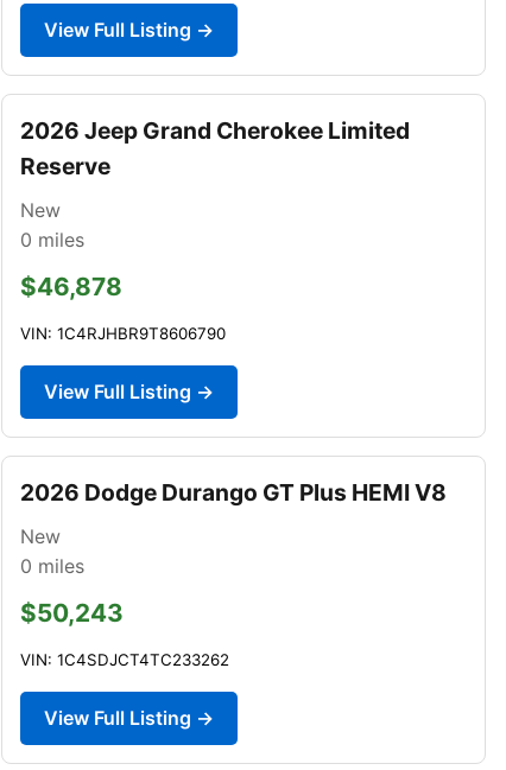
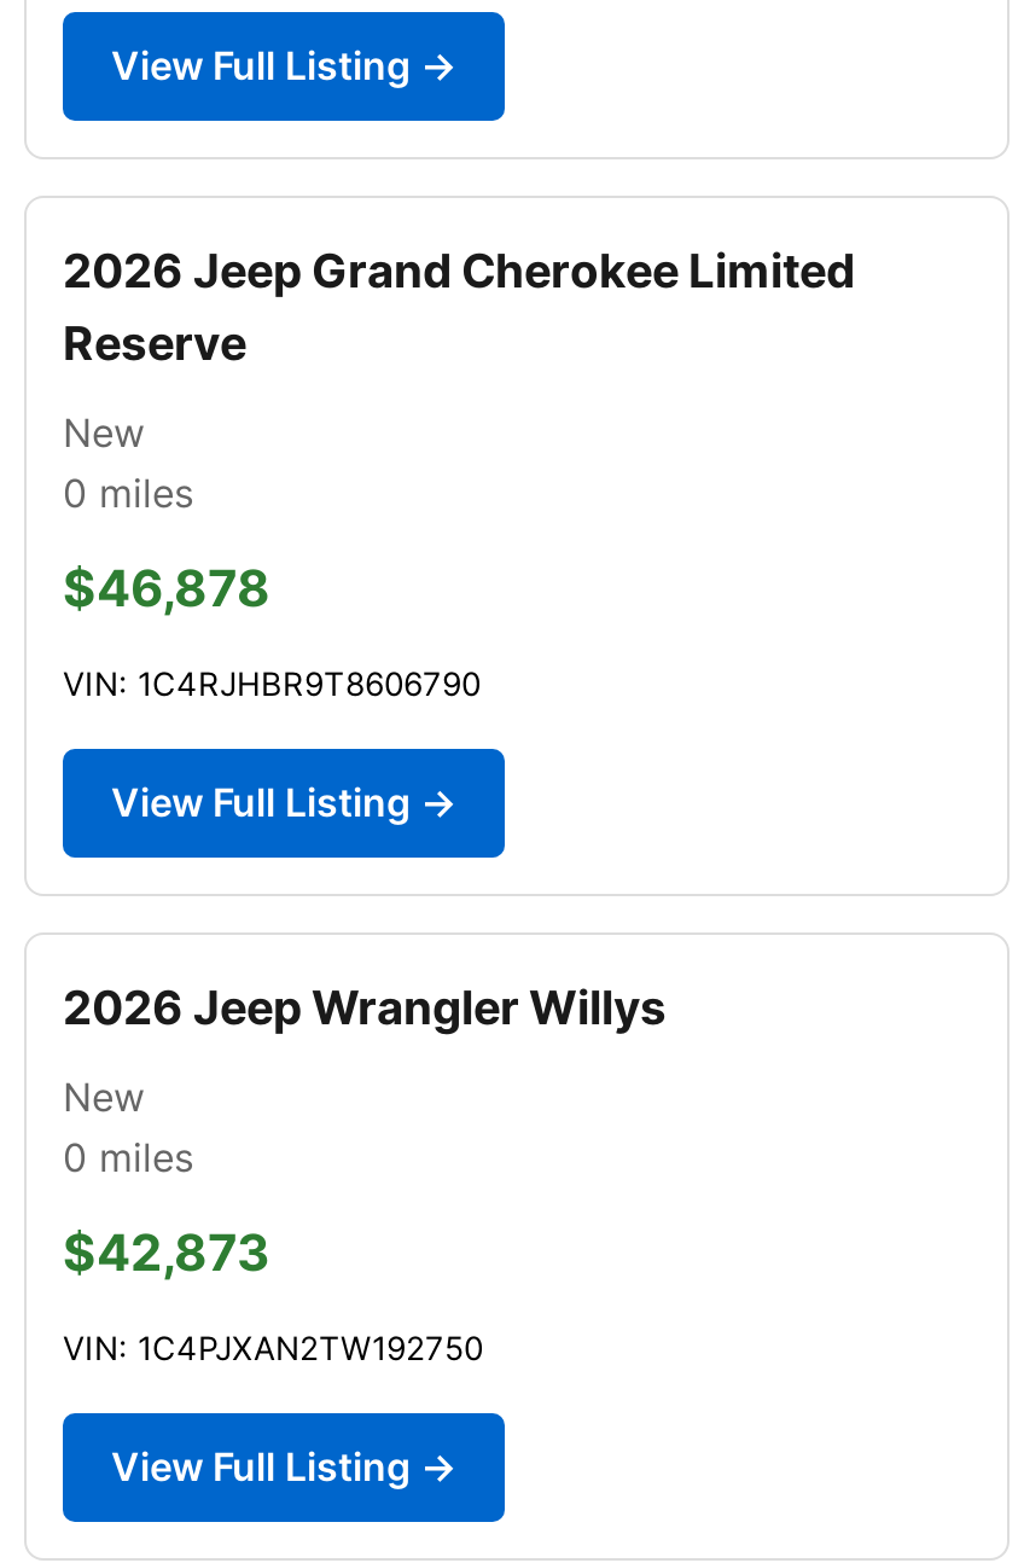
- 2026 Dodge Durango GT Plus HEMI V8
+ 2026 Jeep Wrangler Willys

- $50,243
+ $42,873

- VIN: 1C4SDJCT4TC233262
+ VIN: 1C4PJXAN2TW192750
